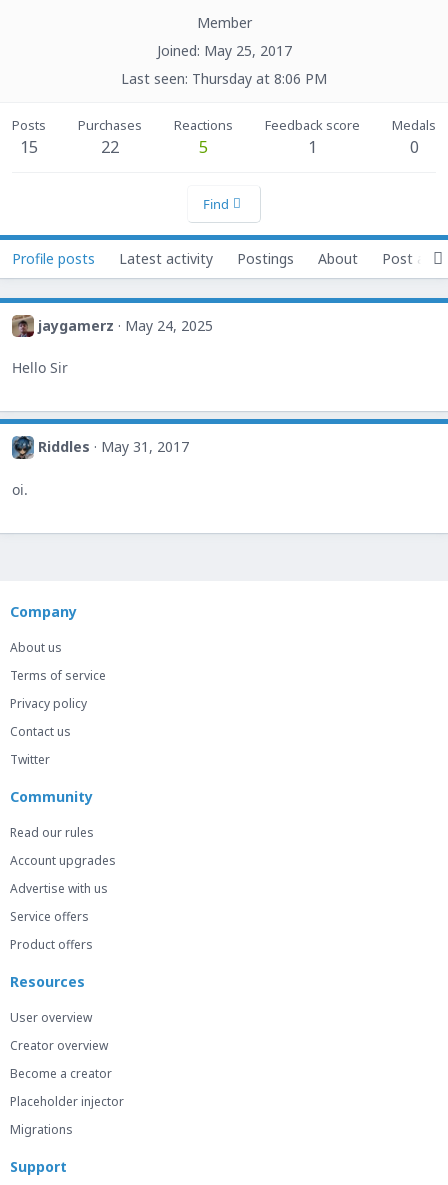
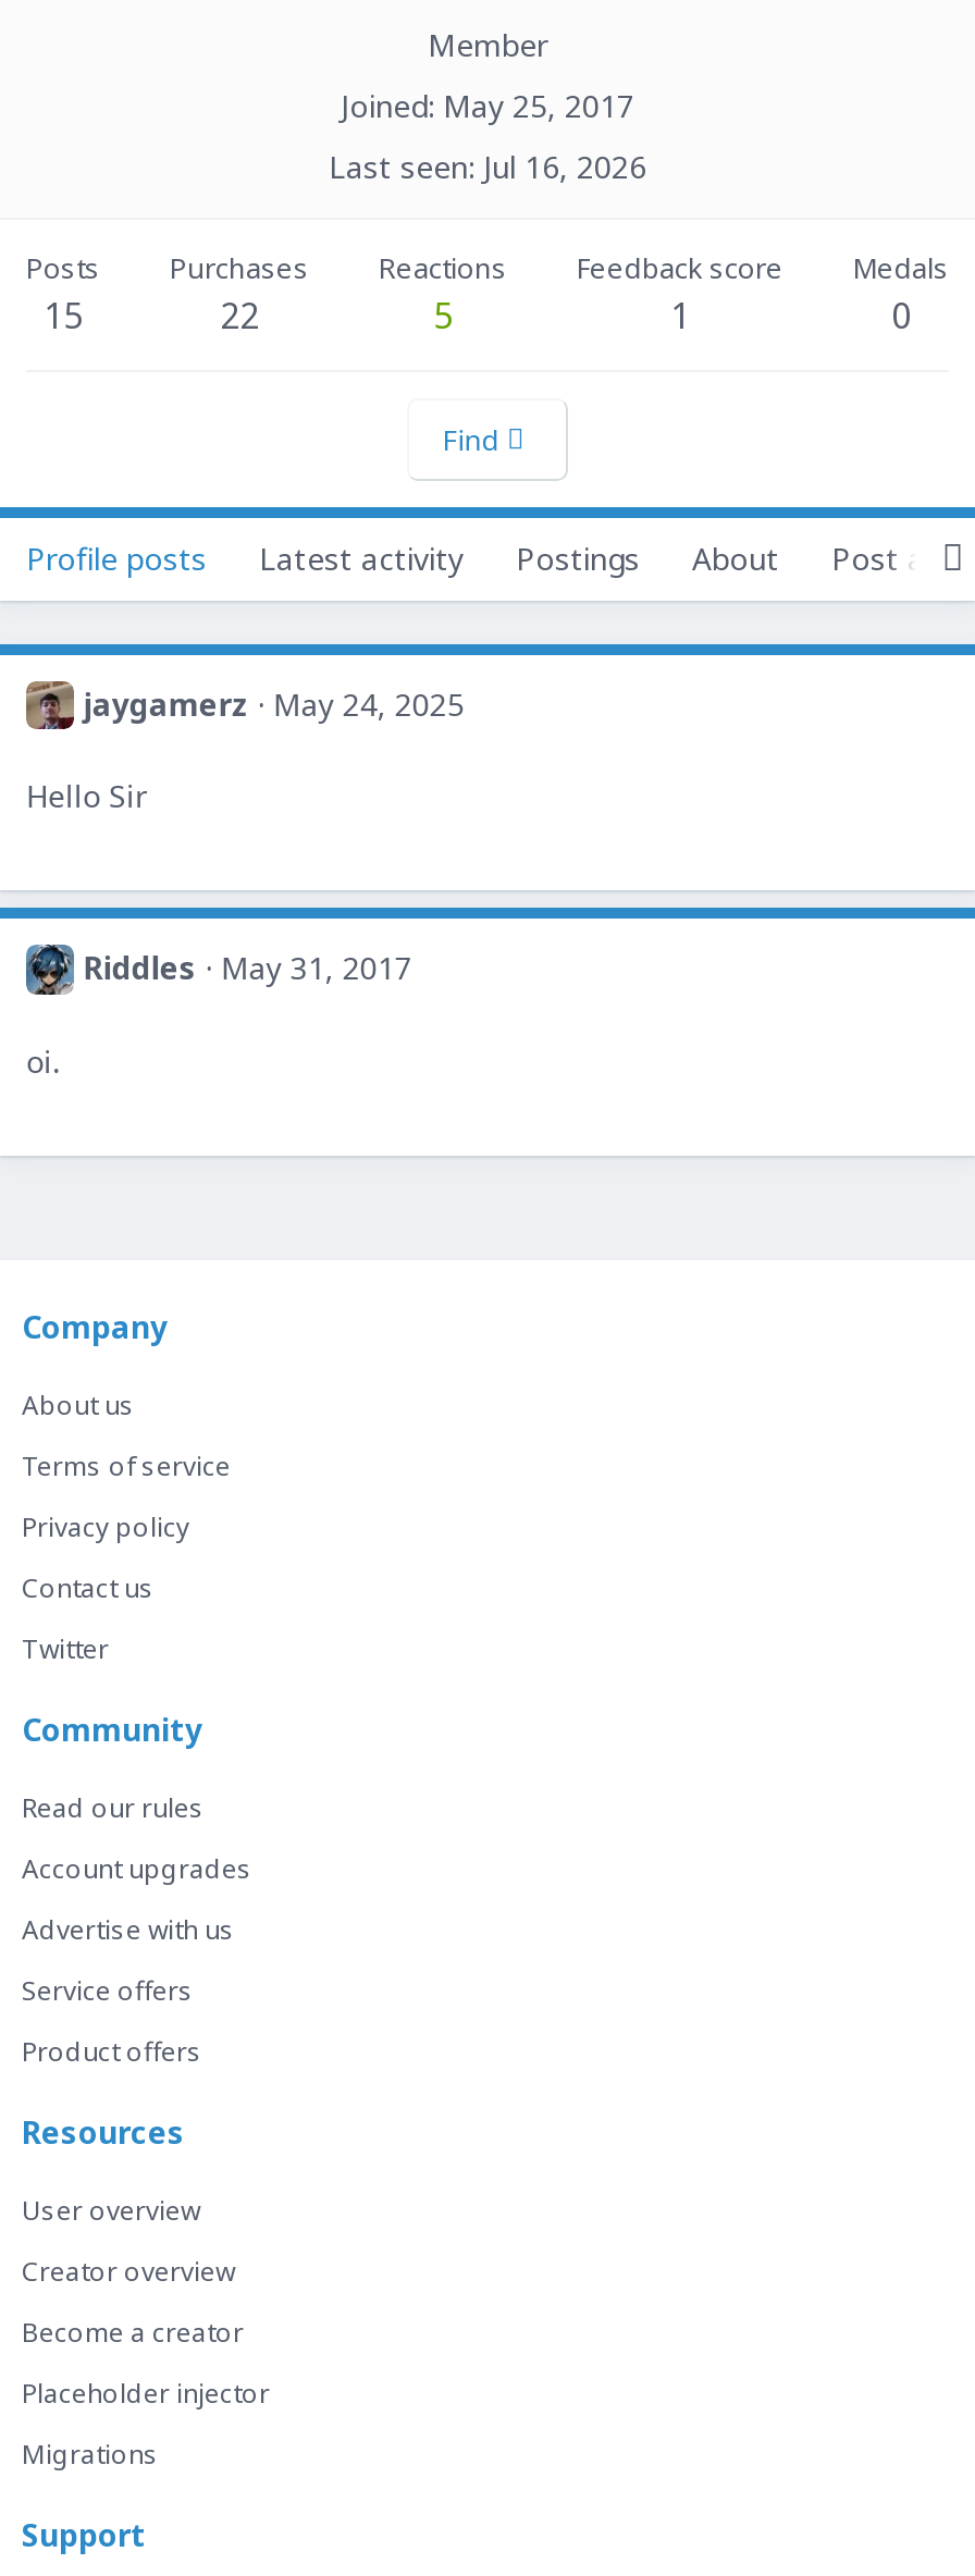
- Last seen Thursday at 8:06 PM
+ Last seen Jul 16, 2026
